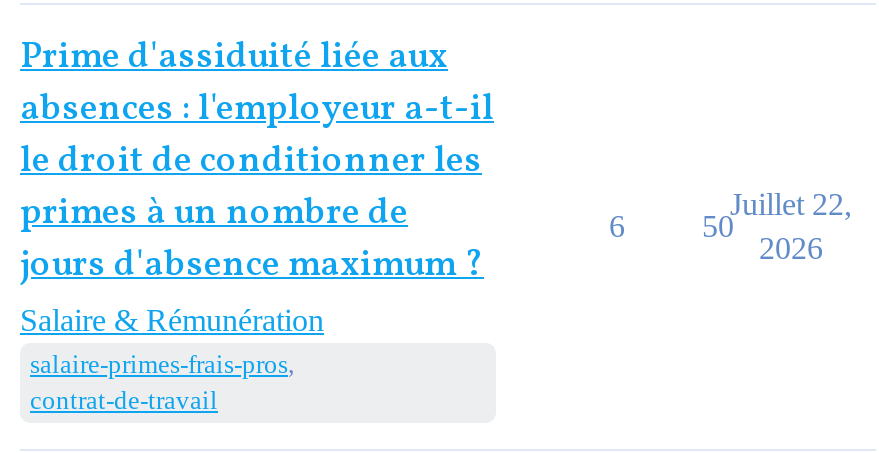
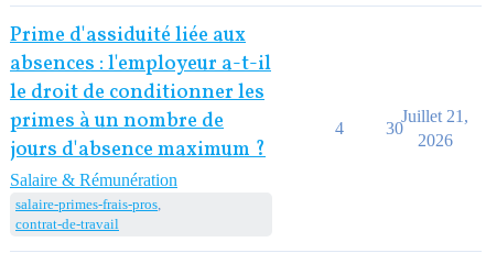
- Juillet 22,
+ Juillet 21,

- 6
+ 4

- 50
+ 30
